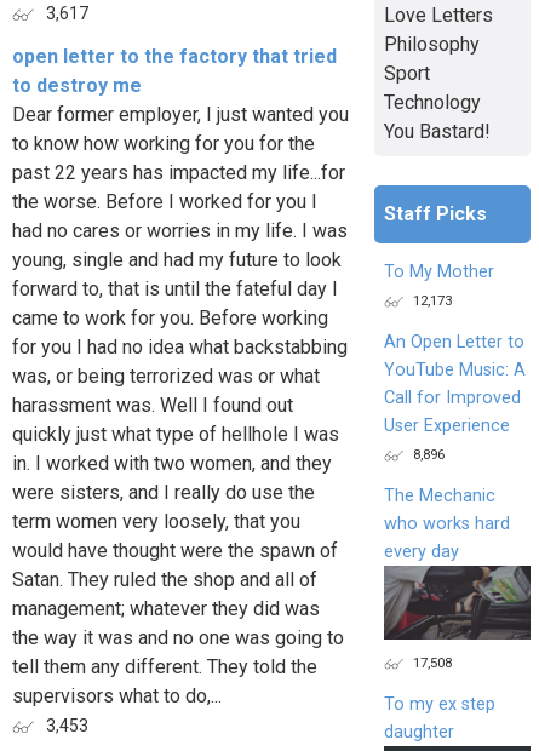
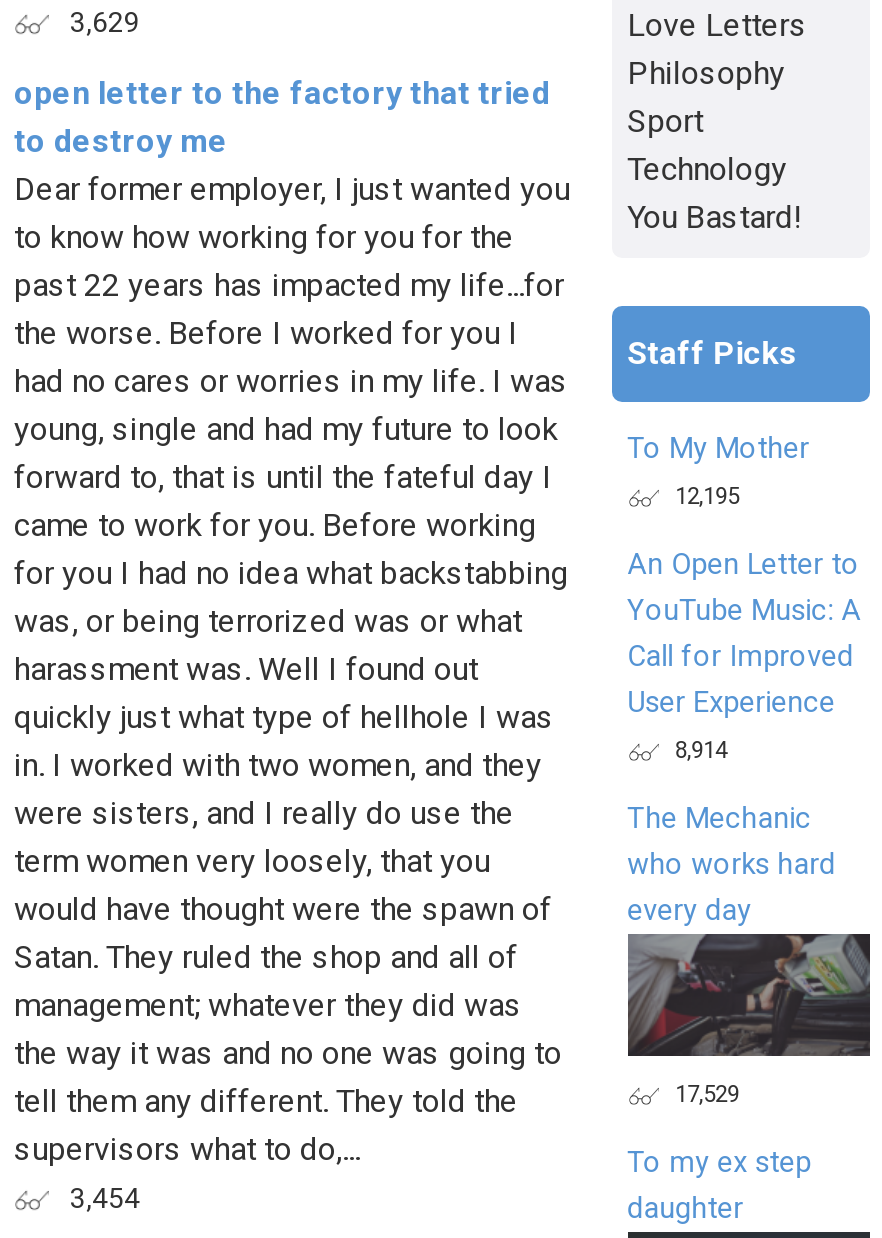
- 3,617
+ 3,629

- 12,173
+ 12,195

- 8,896
+ 8,914

- 17,508
+ 17,529

- 3,453
+ 3,454
